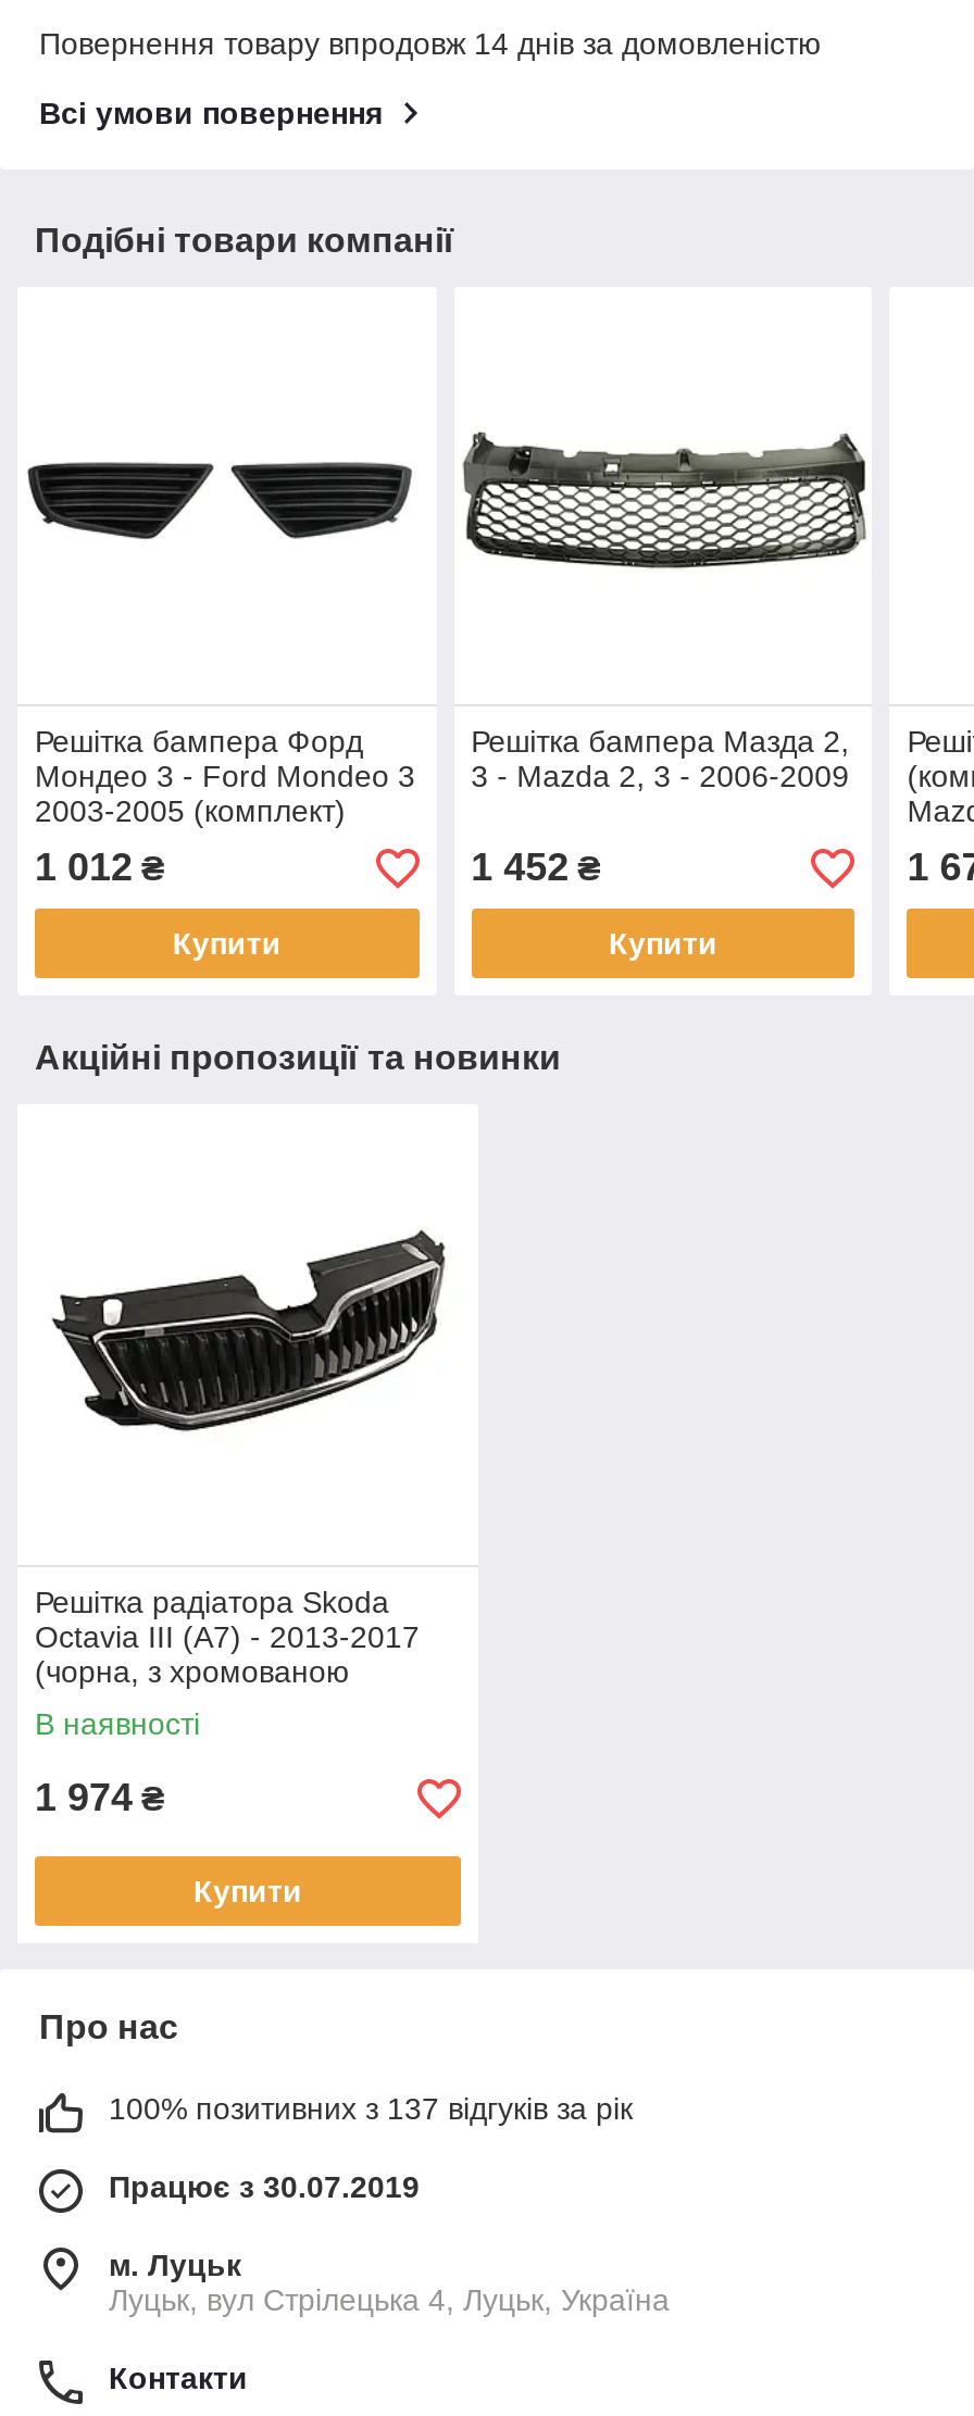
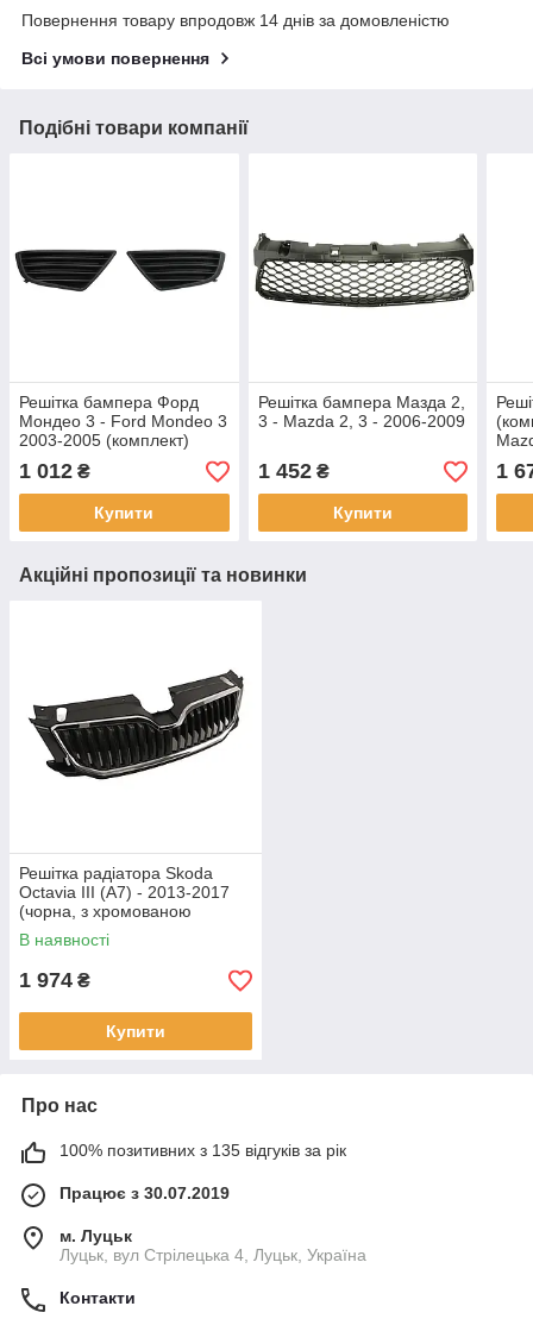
- 100% позитивних з 137 відгуків за рік
+ 100% позитивних з 135 відгуків за рік
